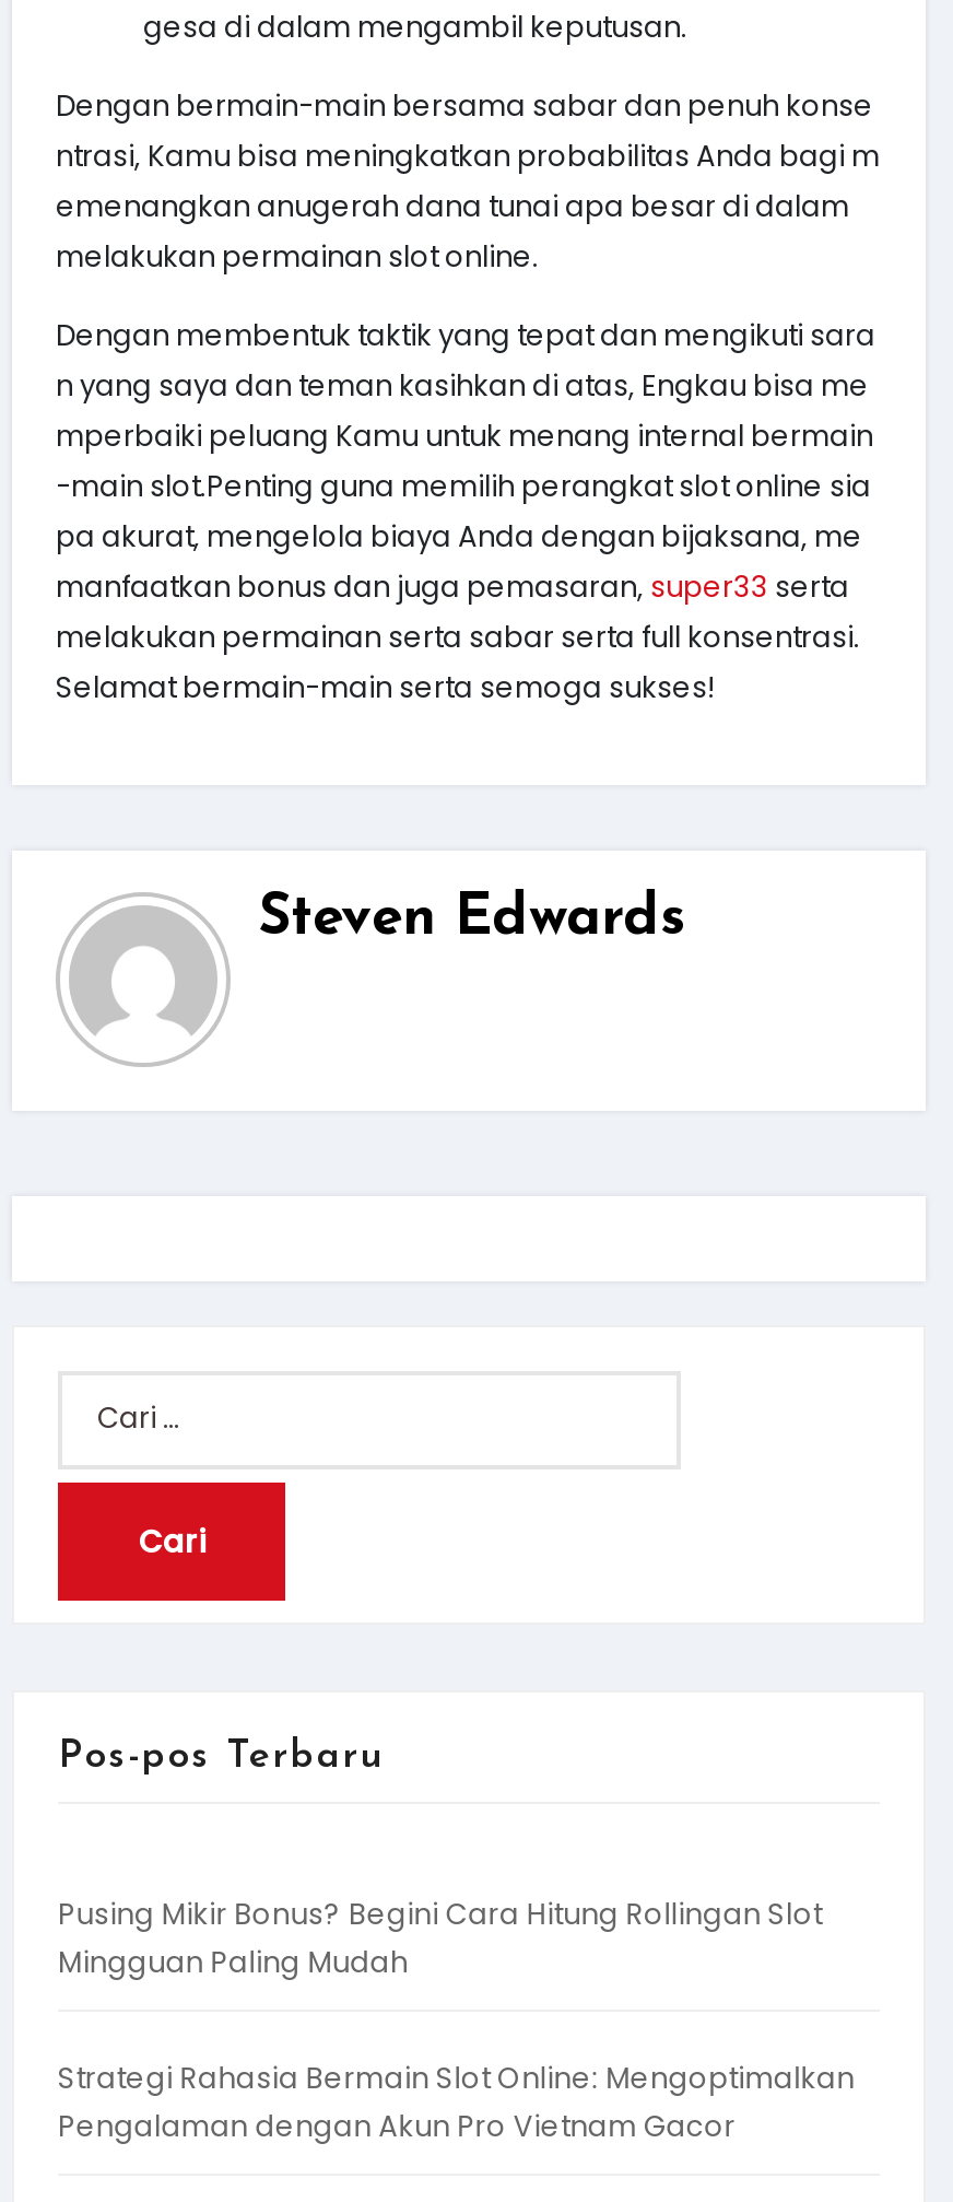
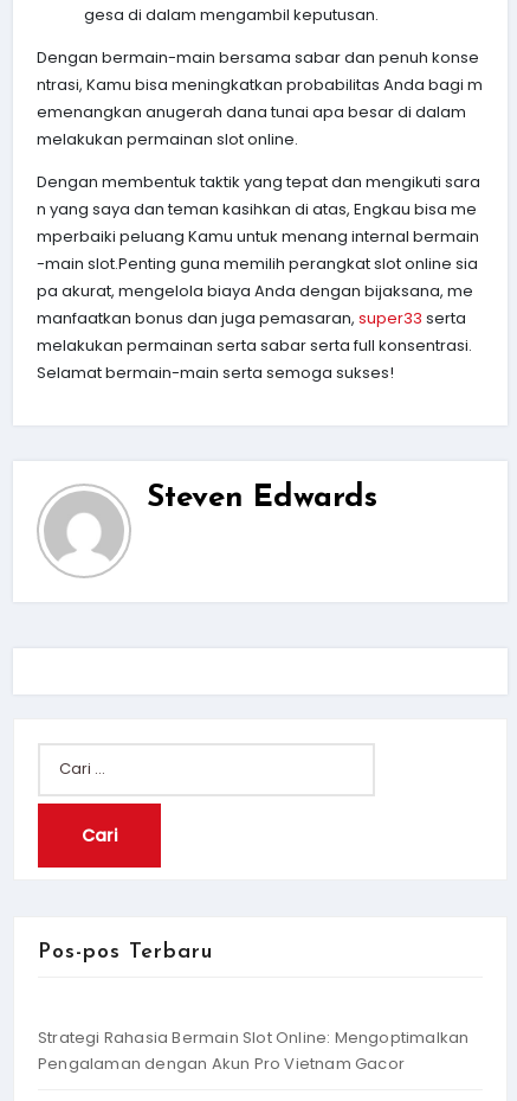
- Pusing Mikir Bonus? Begini Cara Hitung Rollingan Slot
- Mingguan Paling Mudah
